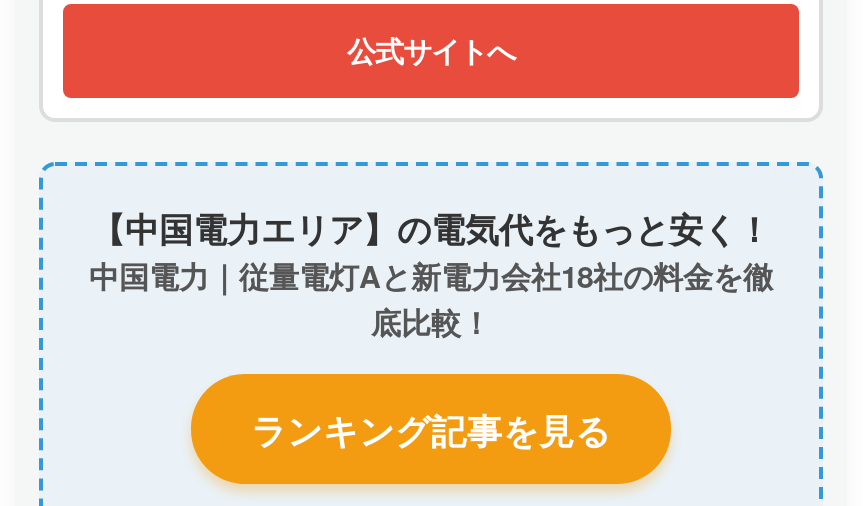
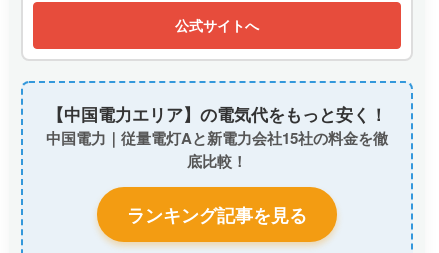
- 中国電力｜従量電灯Aと新電力会社18社の料金を徹
+ 中国電力｜従量電灯Aと新電力会社15社の料金を徹
